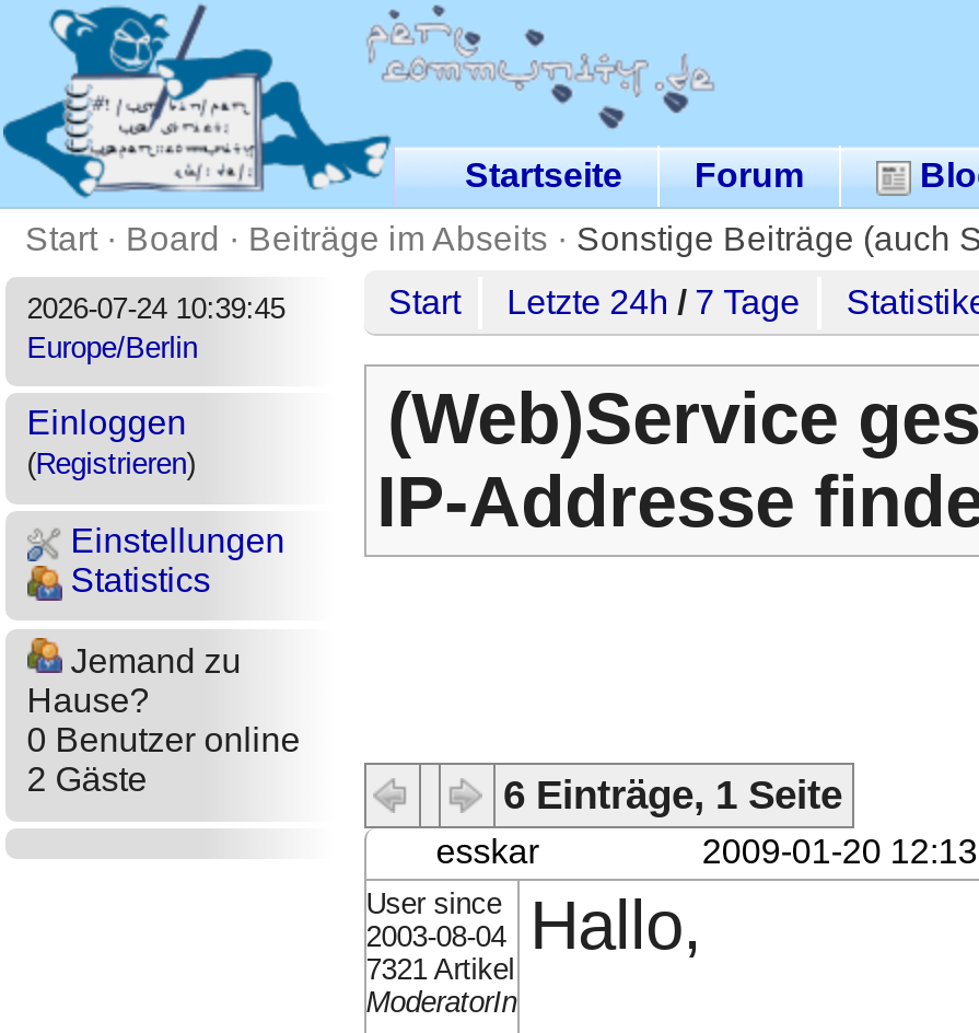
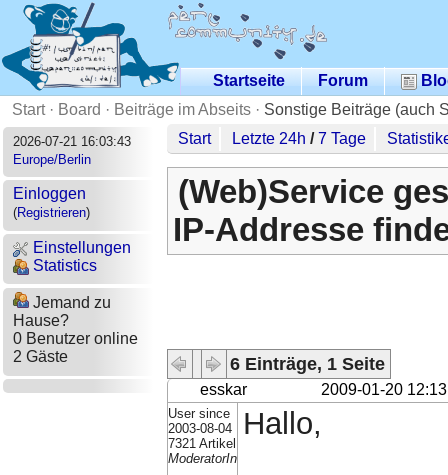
- 2026-07-24 10:39:45
+ 2026-07-21 16:03:43
